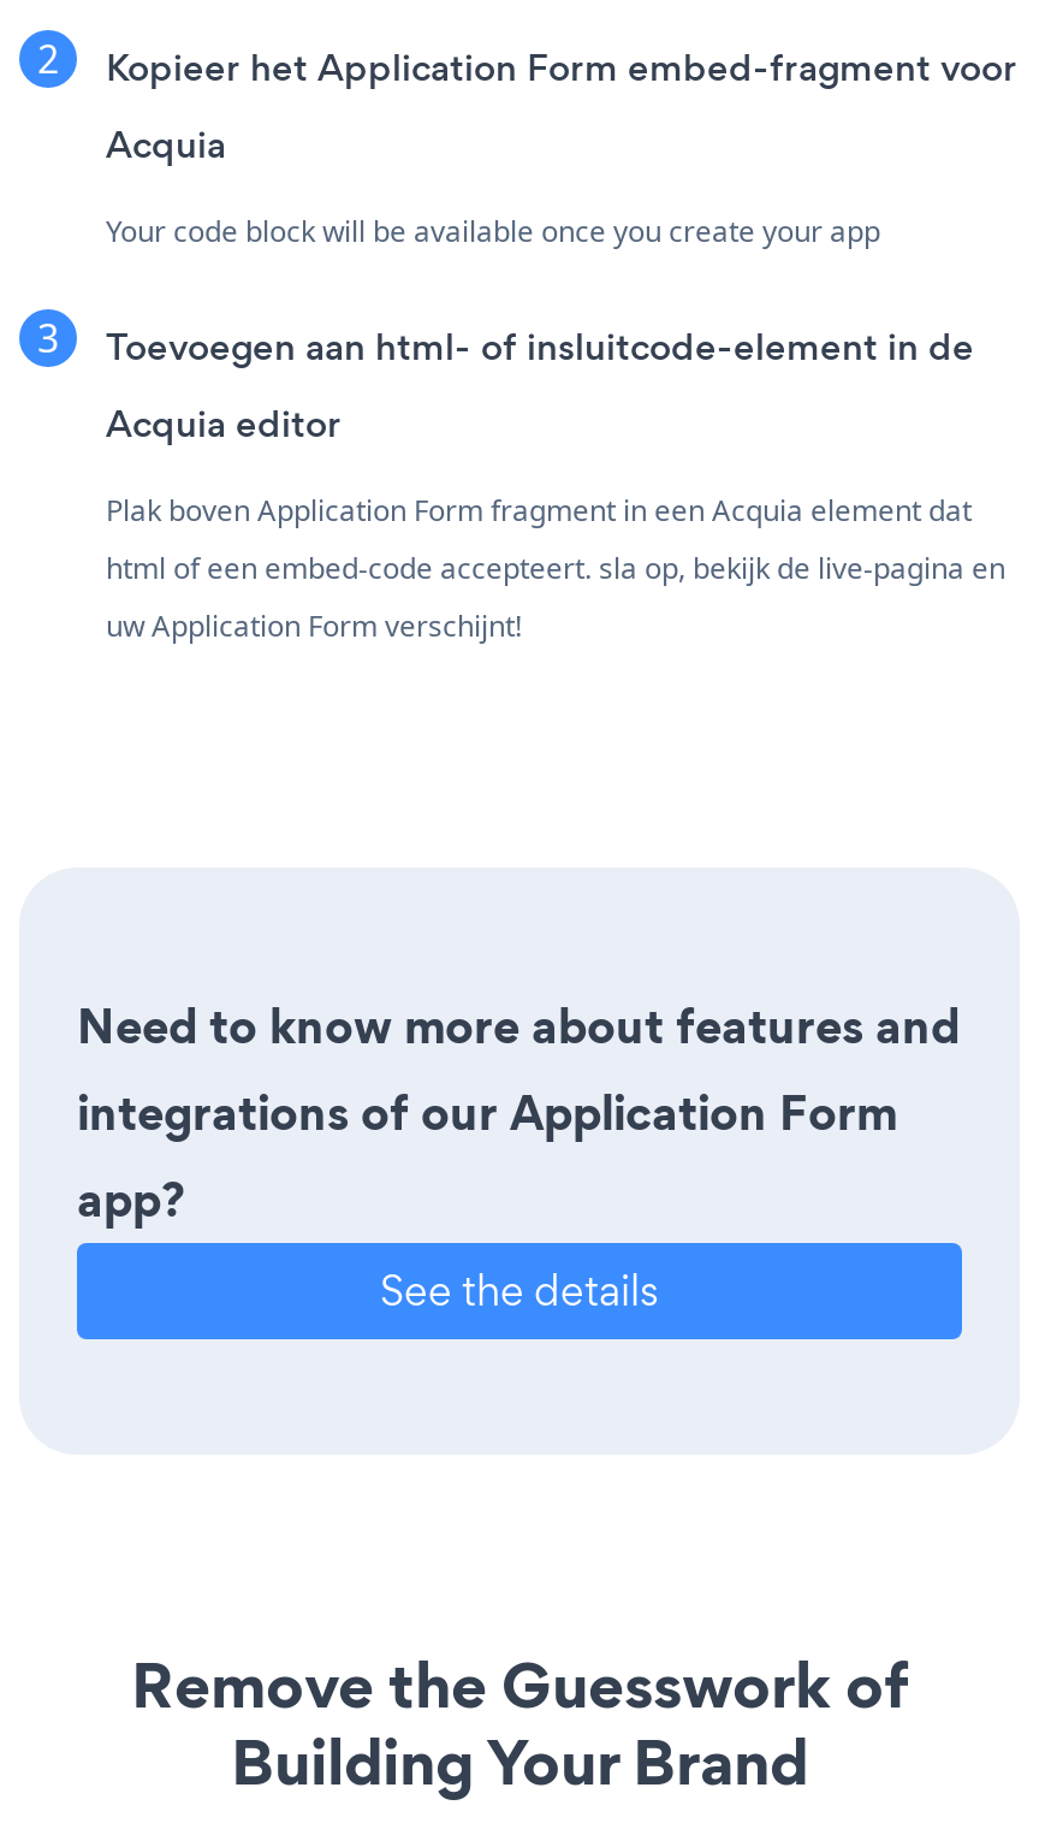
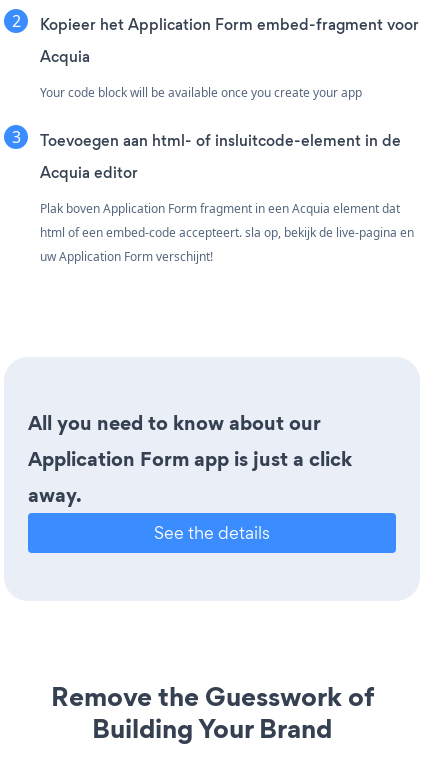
- Need to know more about features and
- integrations of our Application Form
- app?
+ All you need to know about our
+ Application Form app is just a click
+ away.
